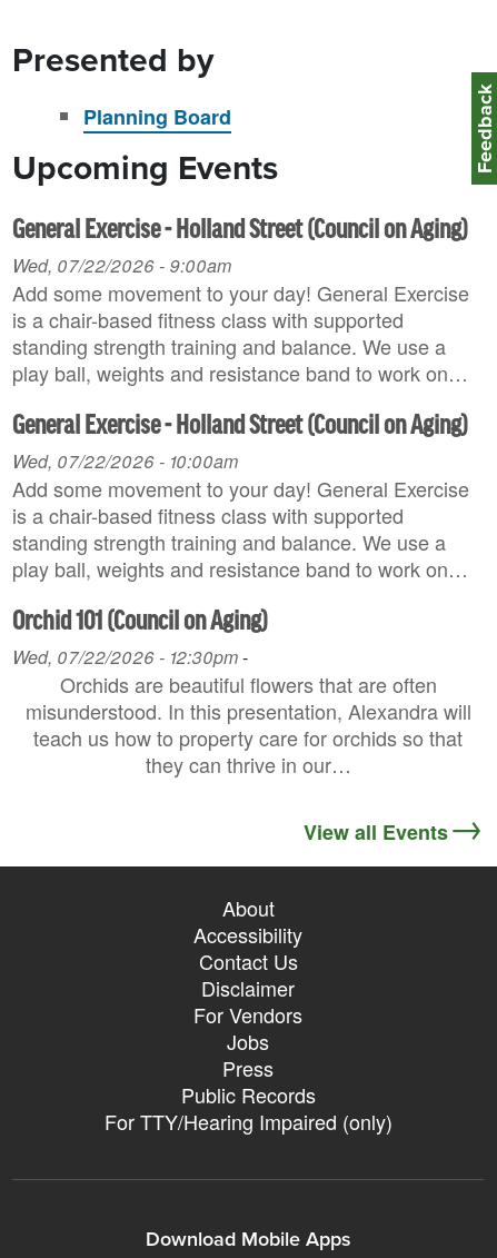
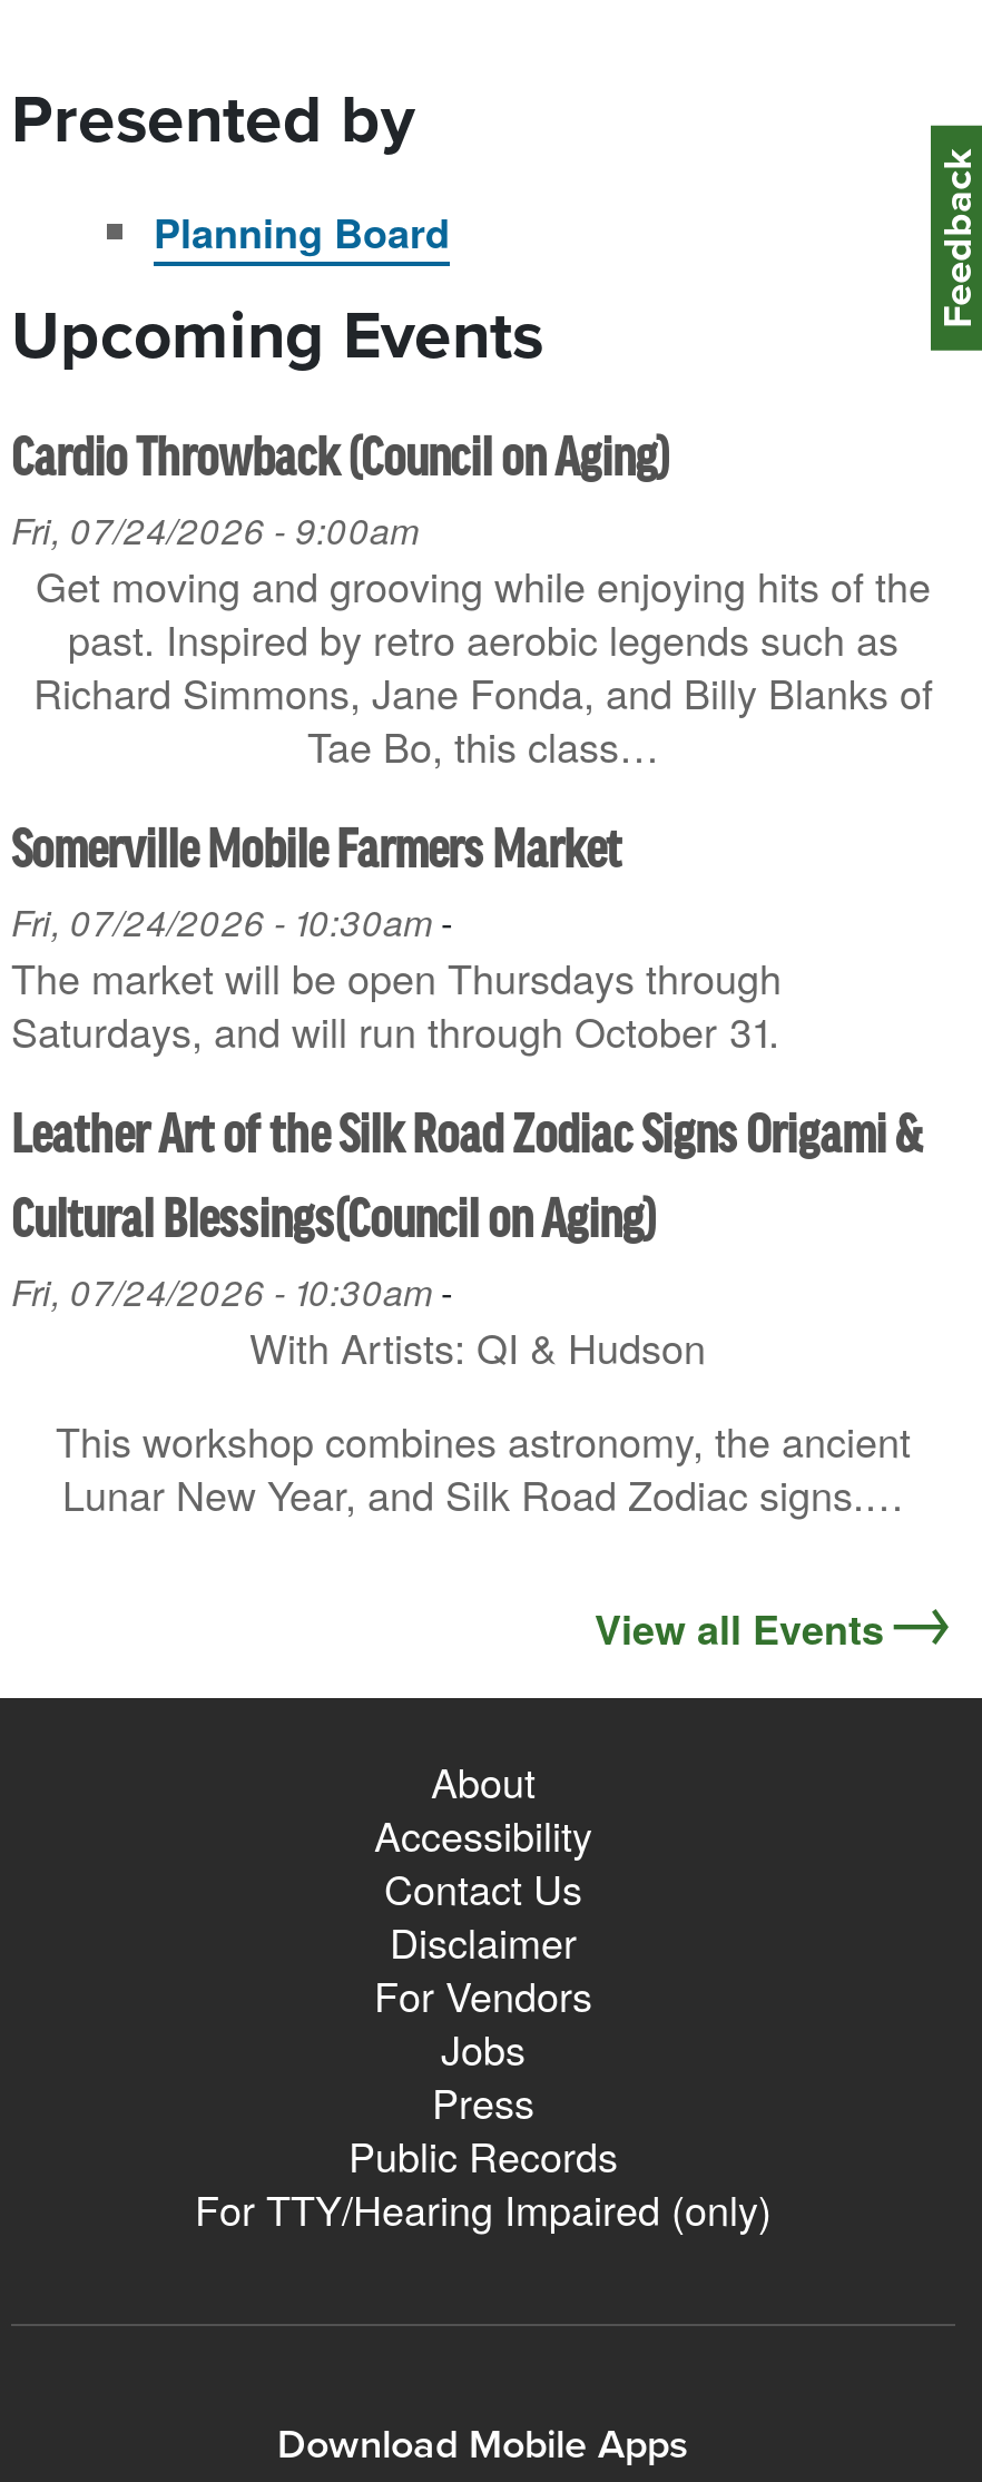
- General Exercise - Holland Street (Council on Aging)
- Wed, 07/22/2026 - 9:00am
- Add some movement to your day! General Exercise
- is a chair-based fitness class with supported
- standing strength training and balance. We use a
- play ball, weights and resistance band to work on…
- General Exercise - Holland Street (Council on Aging)
- Wed, 07/22/2026 - 10:00am
- Add some movement to your day! General Exercise
- is a chair-based fitness class with supported
- standing strength training and balance. We use a
- play ball, weights and resistance band to work on…
- Orchid 101 (Council on Aging)
- Wed, 07/22/2026 - 12:30pm -
- Orchids are beautiful flowers that are often
- misunderstood. In this presentation, Alexandra will
- teach us how to property care for orchids so that
- they can thrive in our…
+ Cardio Throwback (Council on Aging)
+ Fri, 07/24/2026 - 9:00am
+ Get moving and grooving while enjoying hits of the
+ past. Inspired by retro aerobic legends such as
+ Richard Simmons, Jane Fonda, and Billy Blanks of
+ Tae Bo, this class…
+ Somerville Mobile Farmers Market
+ Fri, 07/24/2026 - 10:30am -
+ The market will be open Thursdays through
+ Saturdays, and will run through October 31.
+ Leather Art of the Silk Road Zodiac Signs Origami &
+ Cultural Blessings(Council on Aging)
+ Fri, 07/24/2026 - 10:30am -
+ With Artists: QI & Hudson
+ This workshop combines astronomy, the ancient
+ Lunar New Year, and Silk Road Zodiac signs.…
